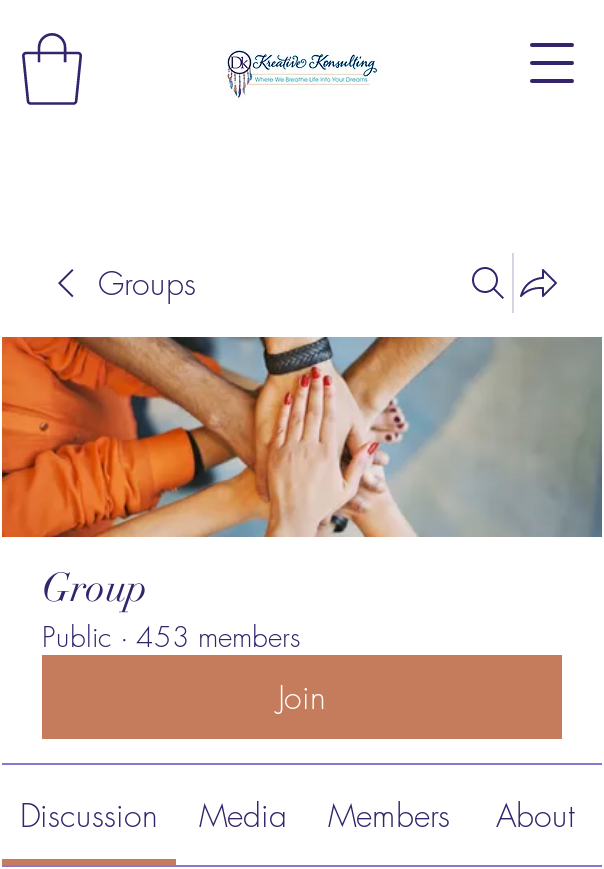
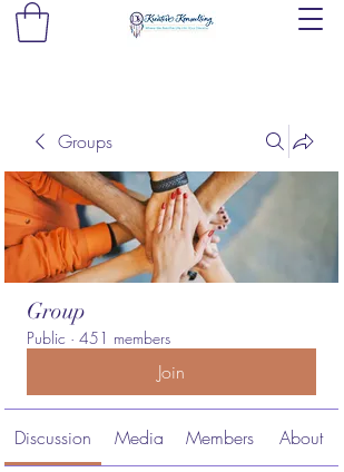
- Public · 453 members
+ Public · 451 members
